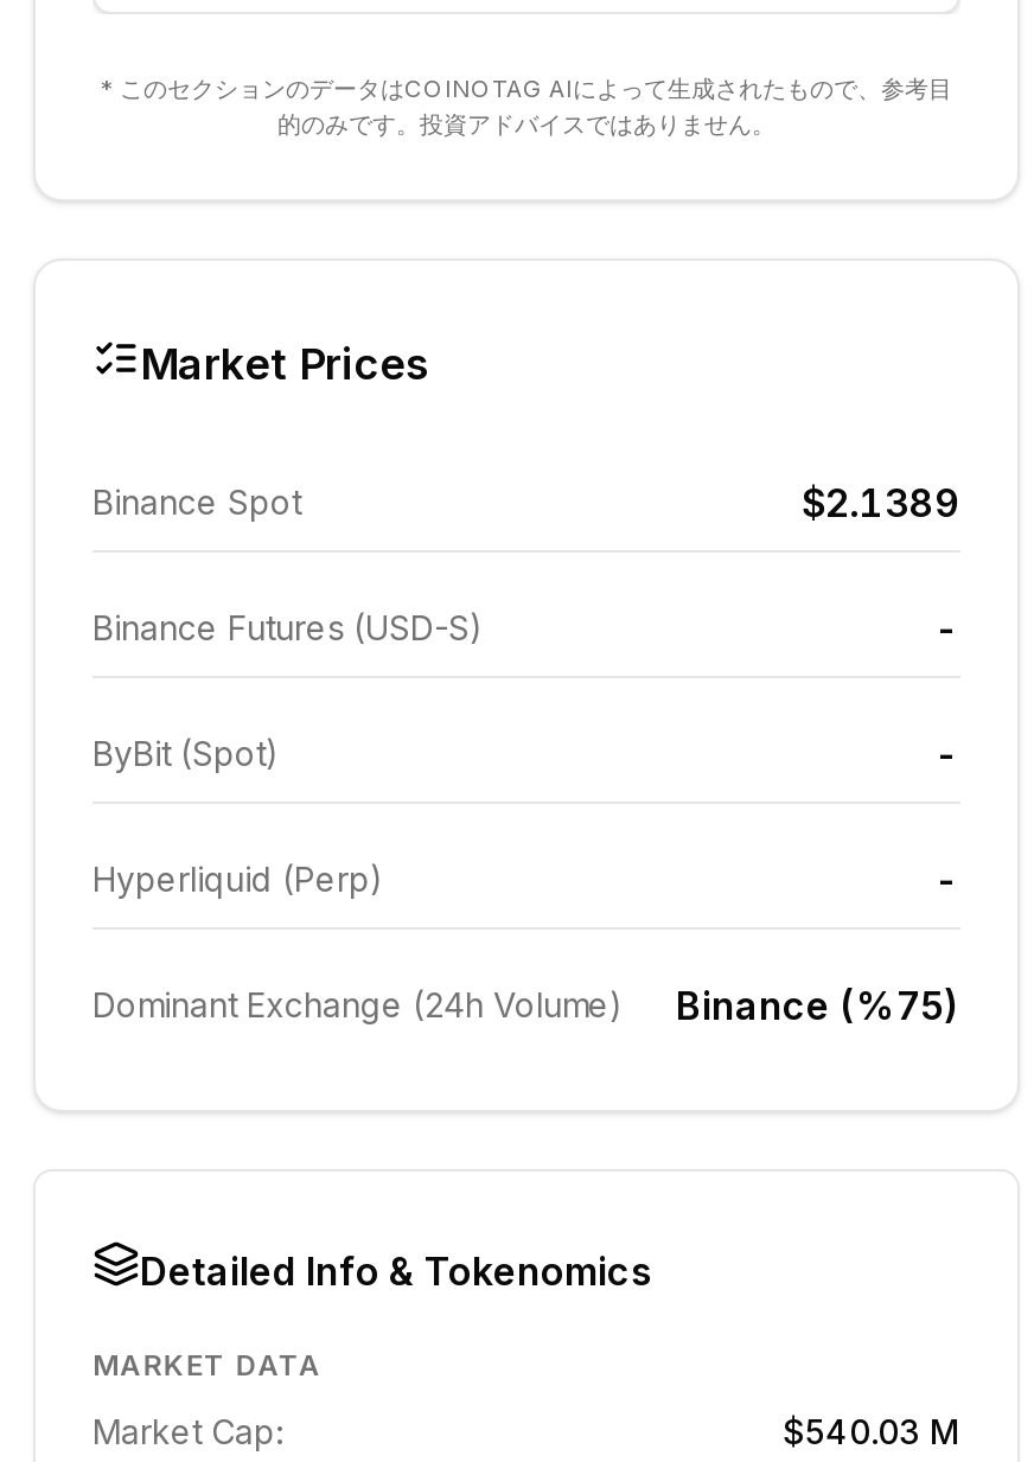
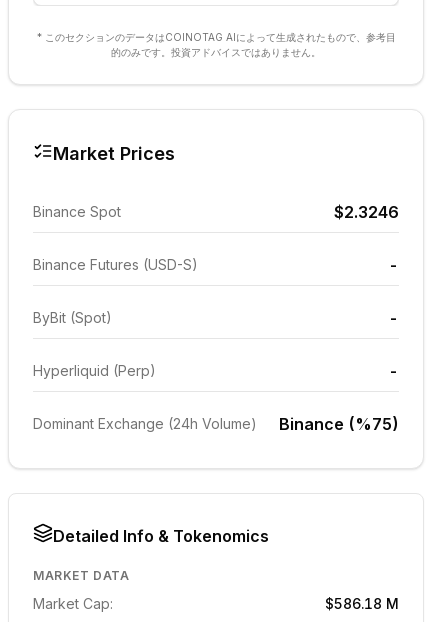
- $2.1389
+ $2.3246

- $540.03 M
+ $586.18 M
